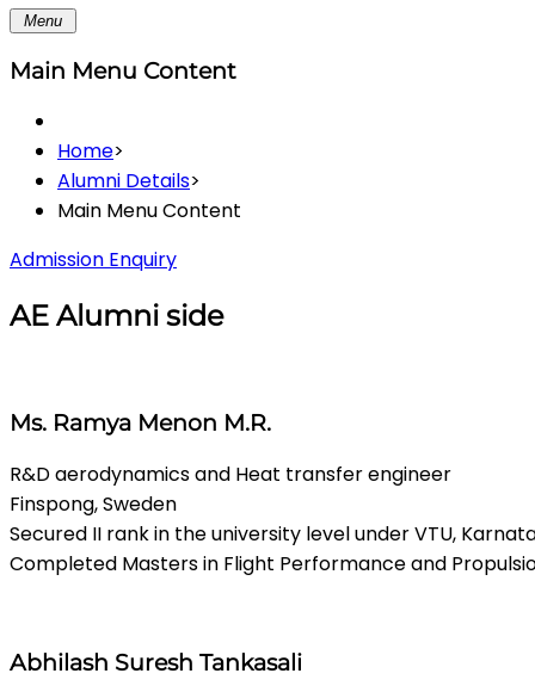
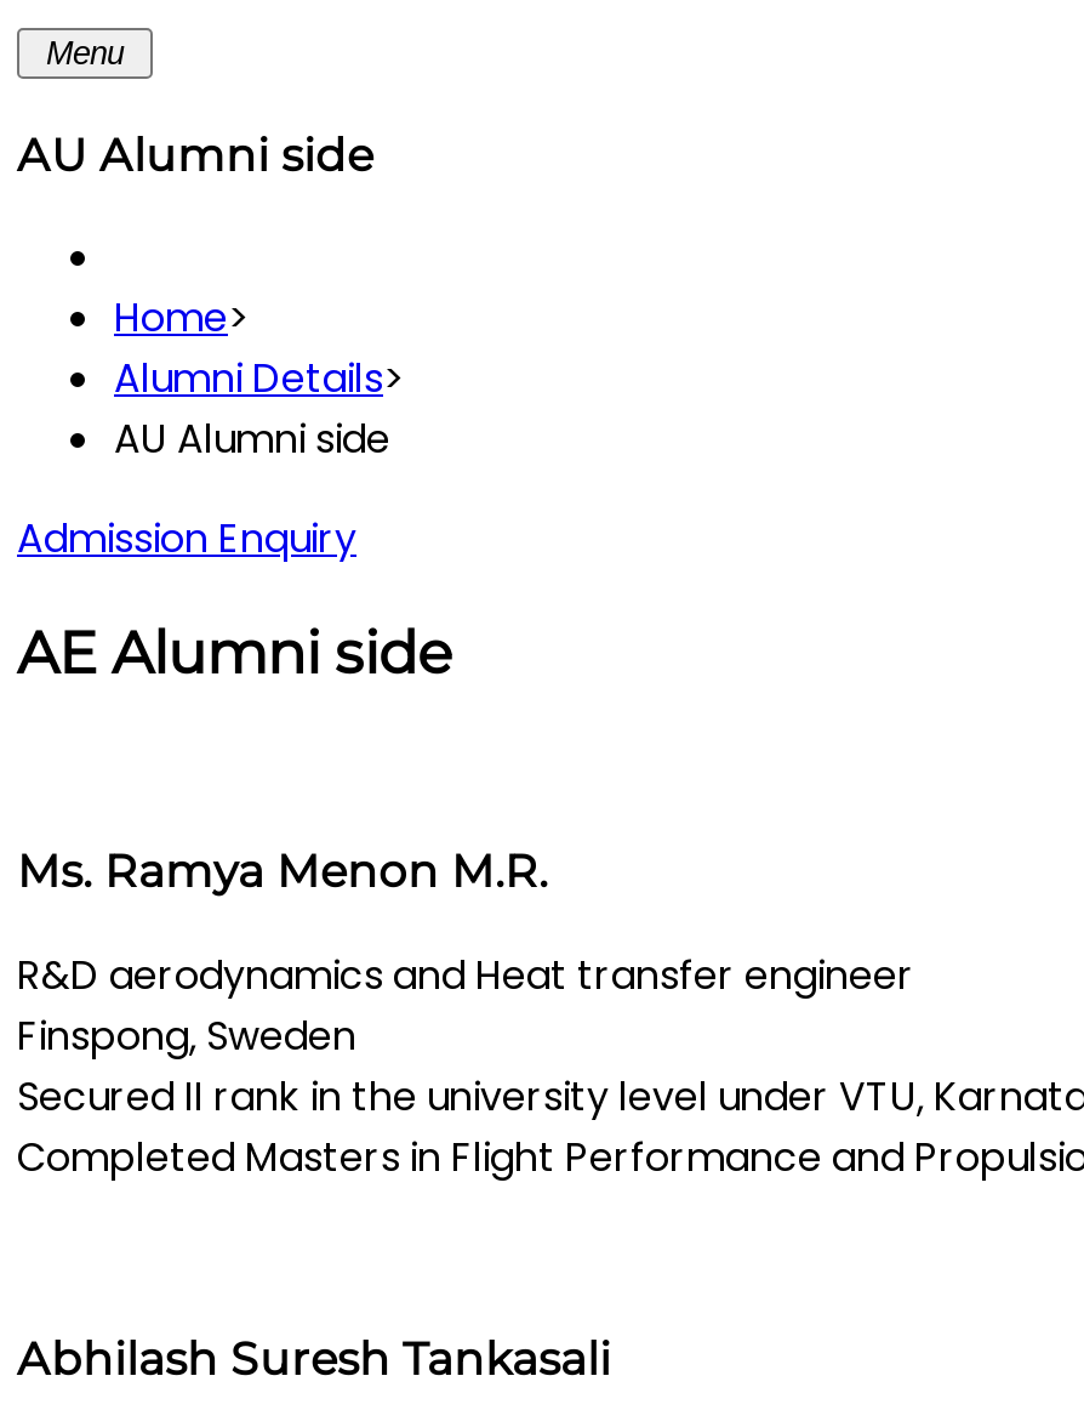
- Main Menu Content
+ AU Alumni side

- Main Menu Content
+ AU Alumni side
